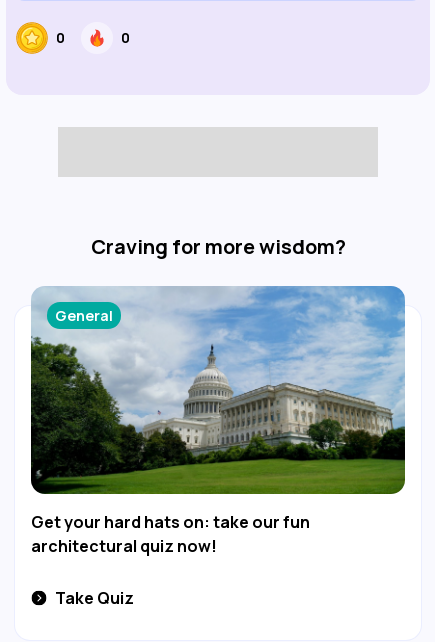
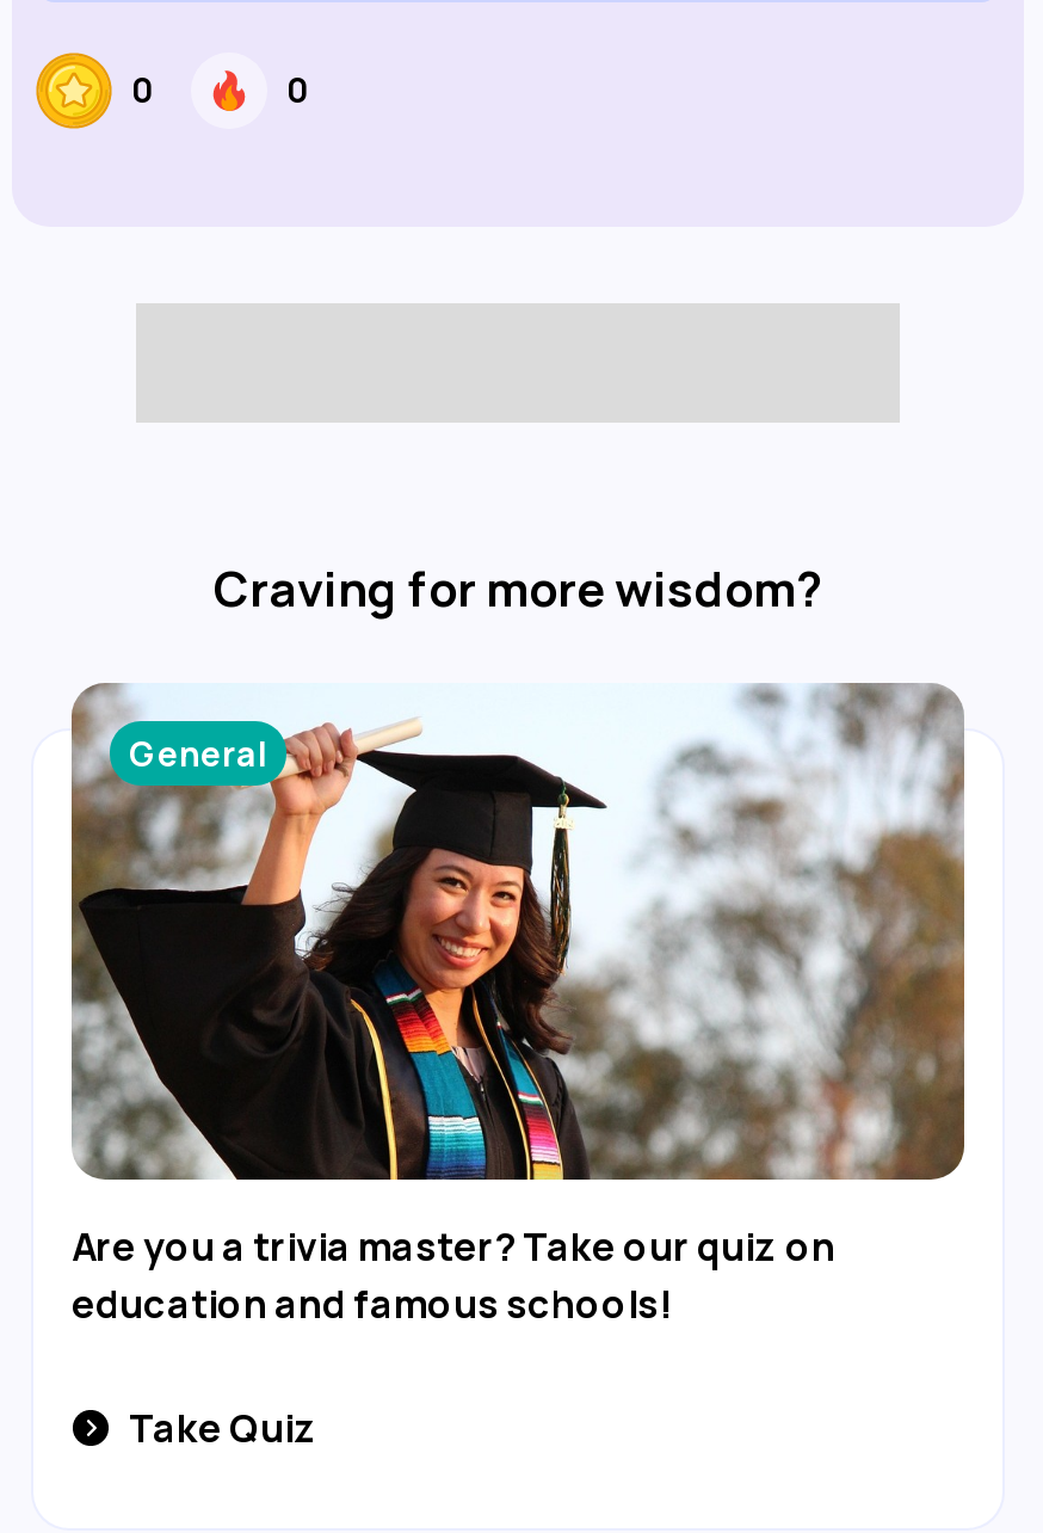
- [image]
- Get your hard hats on: take our fun
- architectural quiz now!
+ [image]
+ Are you a trivia master? Take our quiz on
+ education and famous schools!
